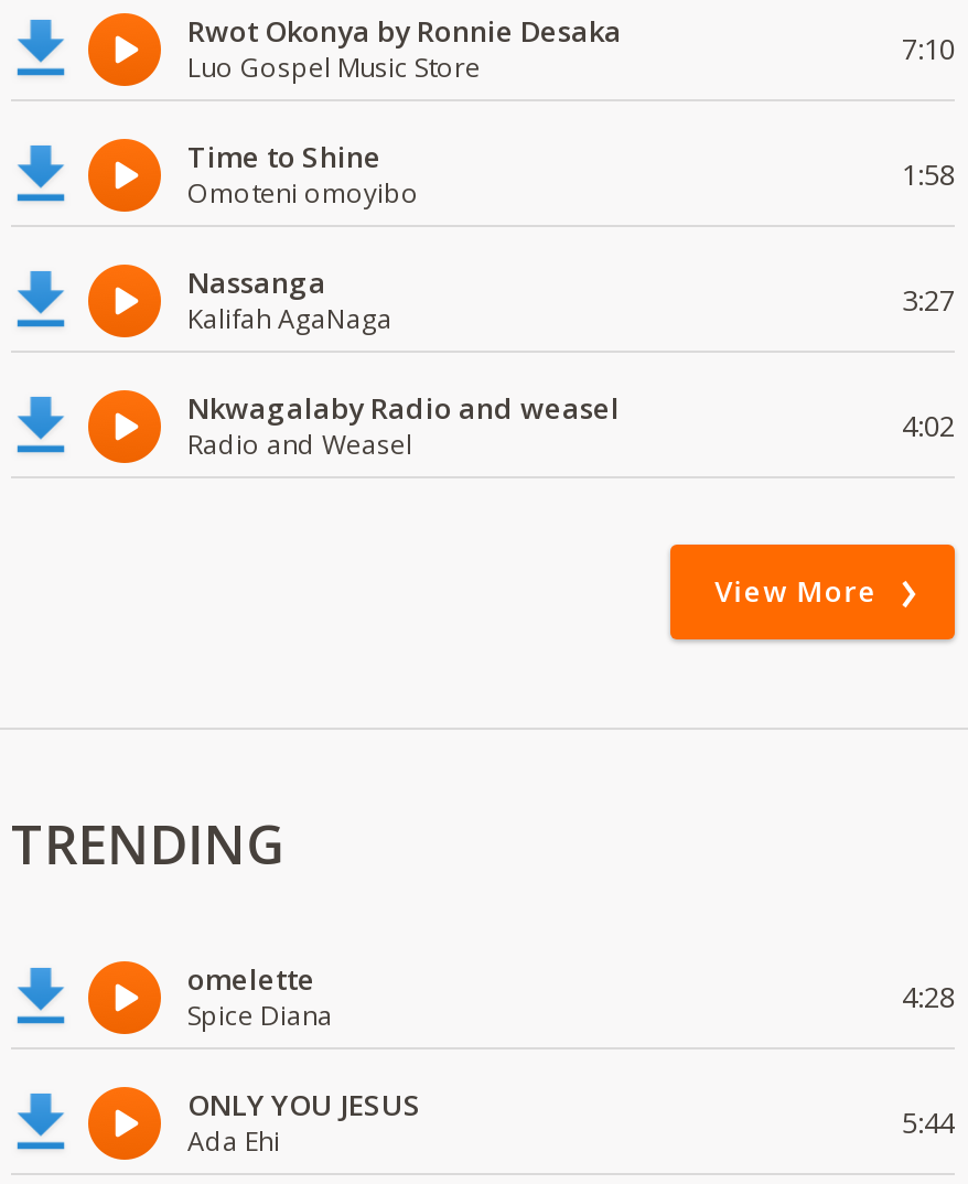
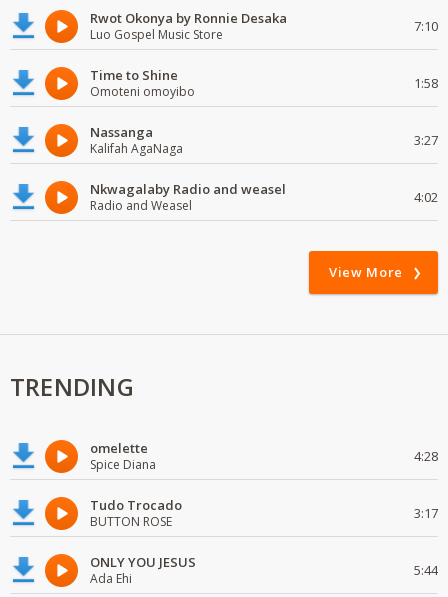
+ Tudo Trocado
+ BUTTON ROSE
+ 3:17
